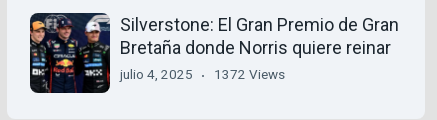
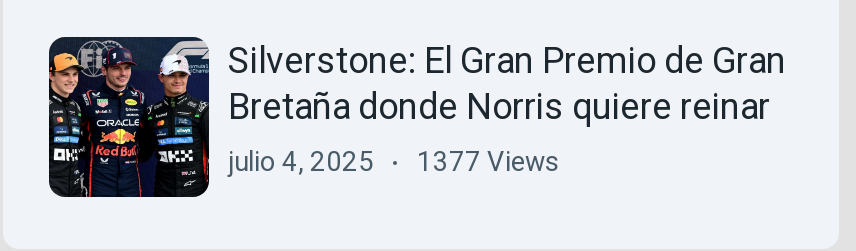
- julio 4, 2025 1372 Views
+ julio 4, 2025 1377 Views
